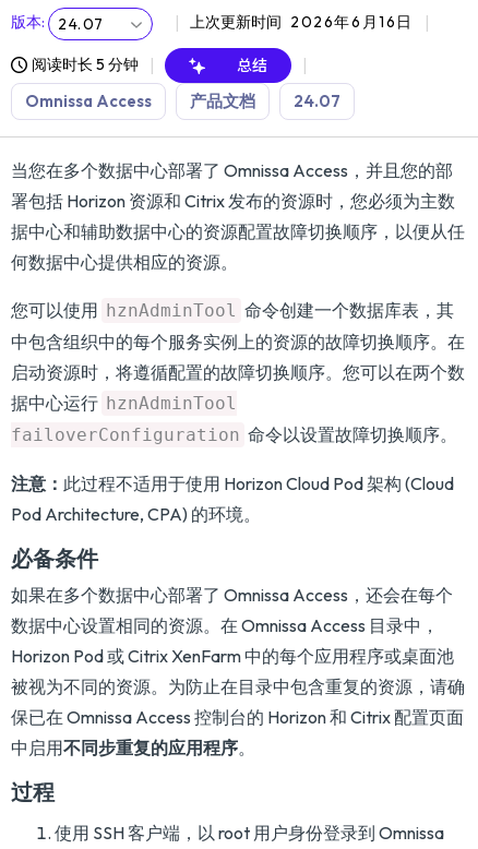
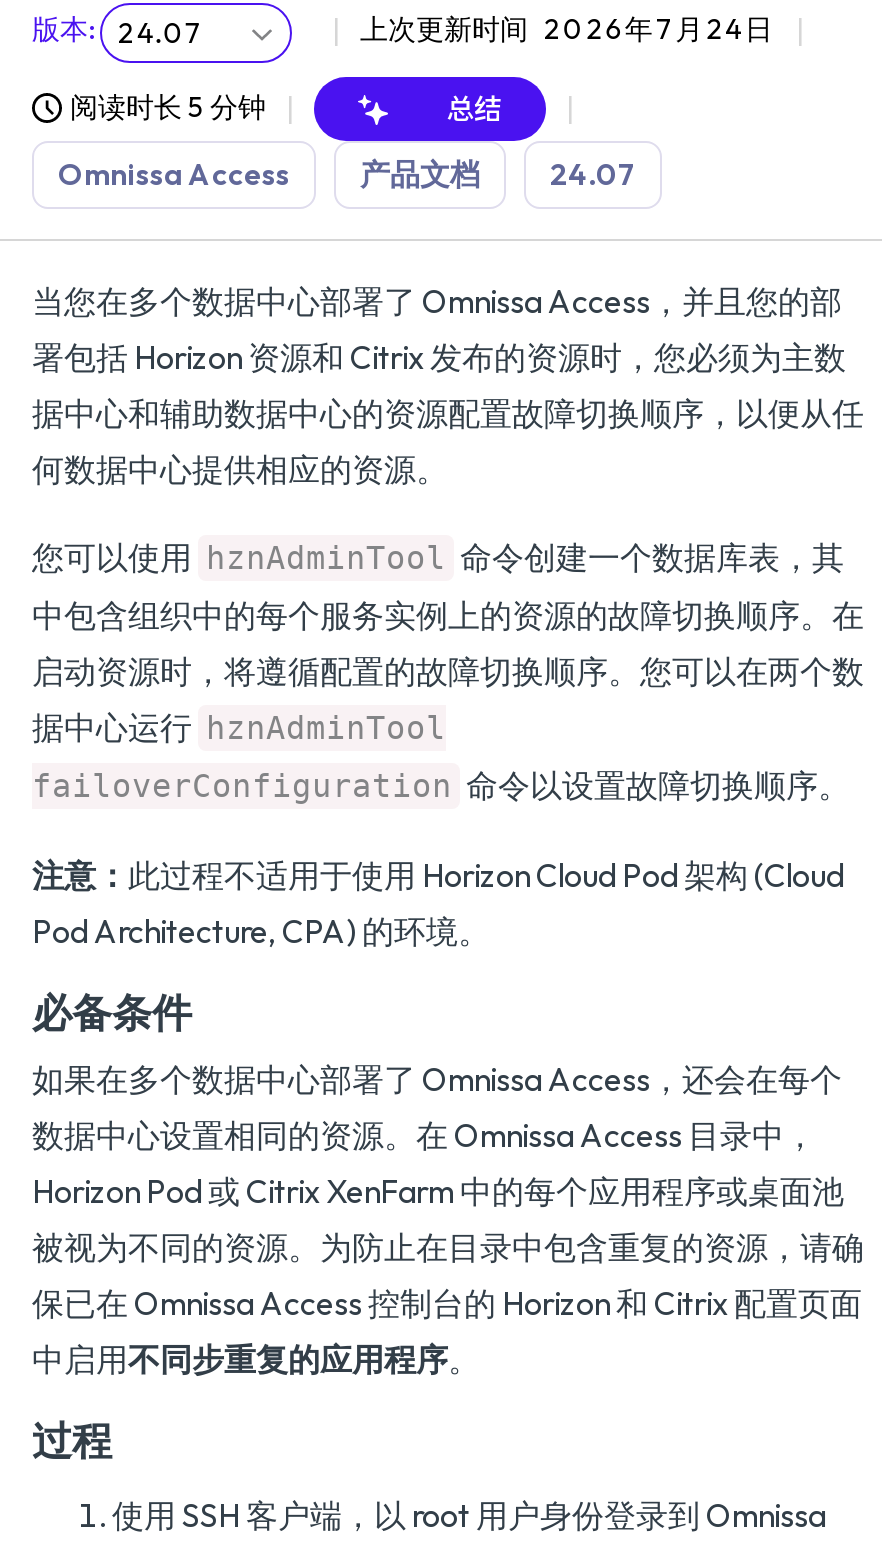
- 上次更新时间 2026年6月16日
+ 上次更新时间 2026年7月24日
